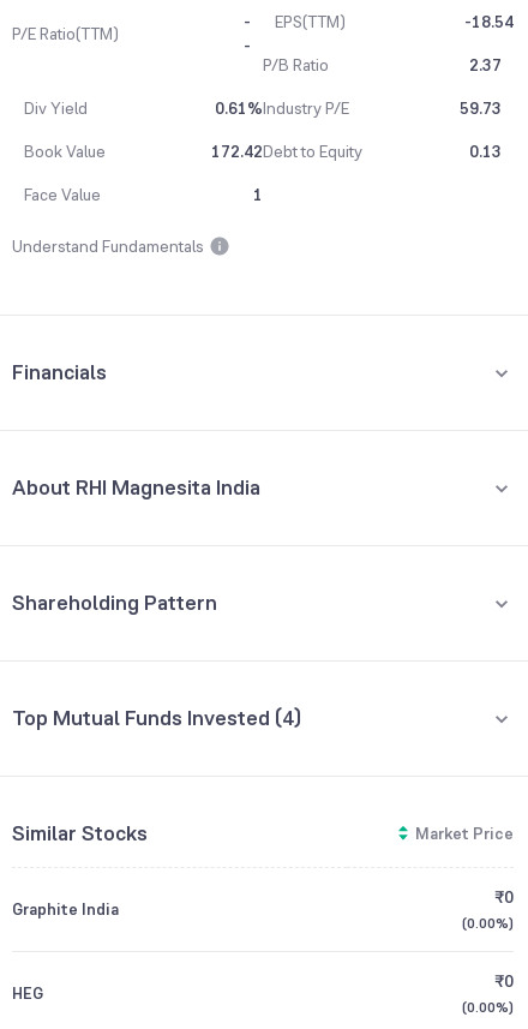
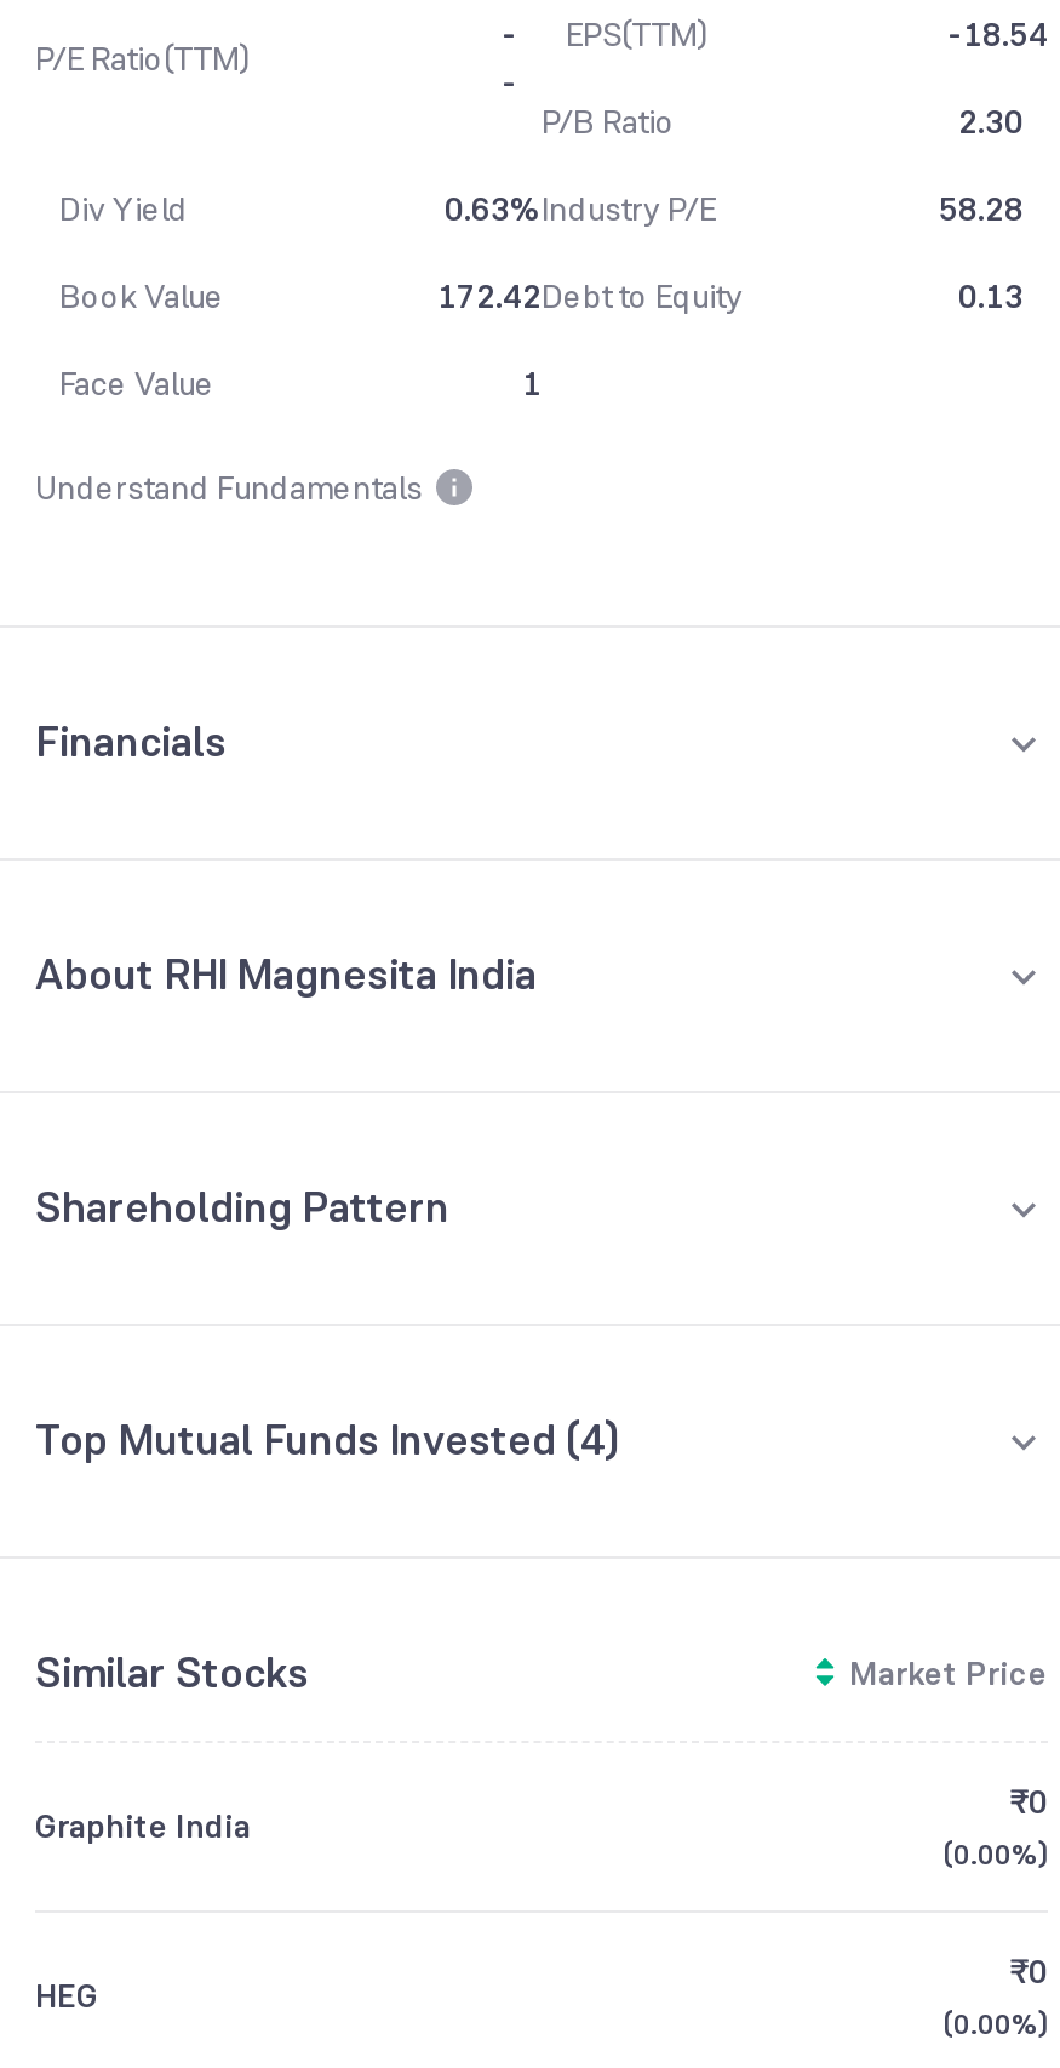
- 2.37
+ 2.30

- 0.61%Industry P/E
+ 0.63%Industry P/E

- 59.73
+ 58.28
